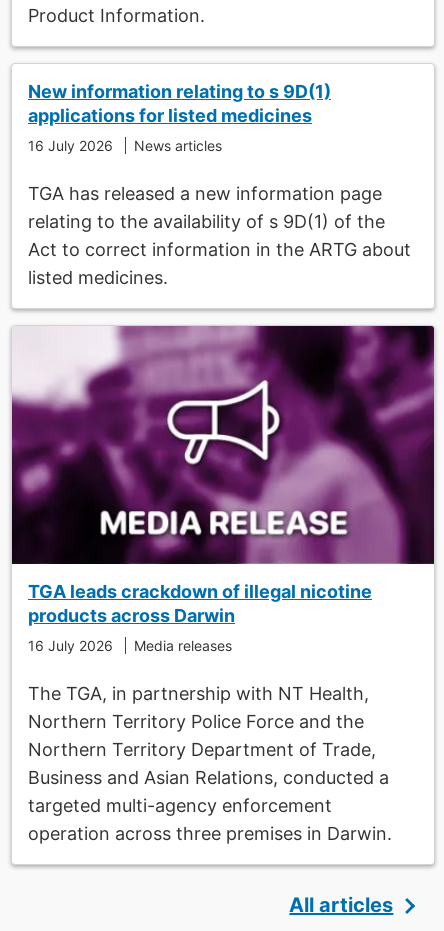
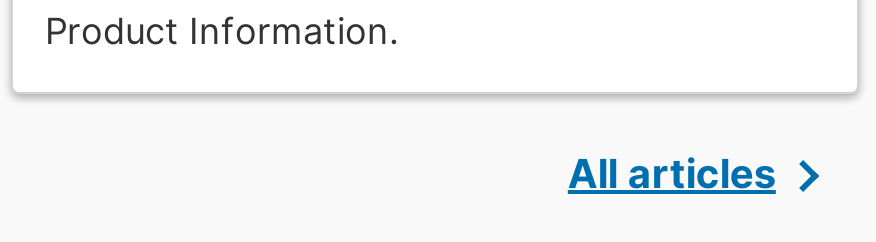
- New information relating to s 9D(1)
- applications for listed medicines
- 16 July 2026
- News articles
- TGA has released a new information page
- relating to the availability of s 9D(1) of the
- Act to correct information in the ARTG about
- listed medicines.

- [image]
- TGA leads crackdown of illegal nicotine
- products across Darwin
- 16 July 2026
- Media releases
- The TGA, in partnership with NT Health,
- Northern Territory Police Force and the
- Northern Territory Department of Trade,
- Business and Asian Relations, conducted a
- targeted multi-agency enforcement
- operation across three premises in Darwin.
